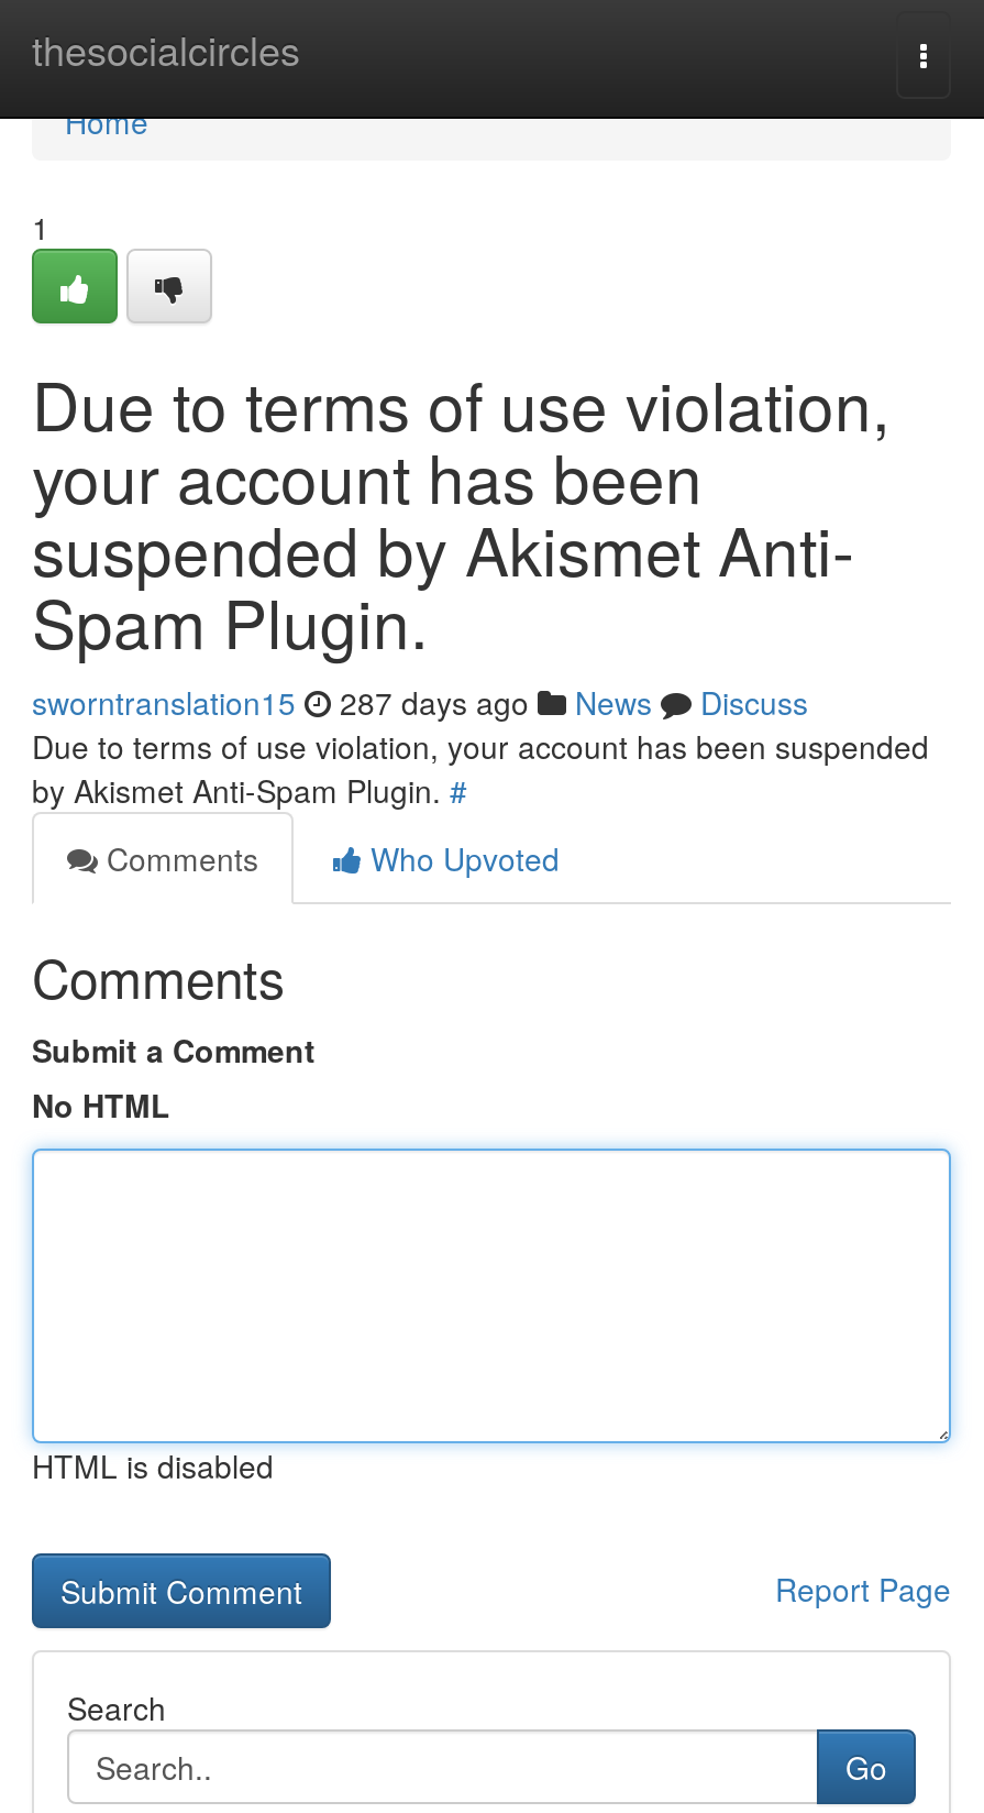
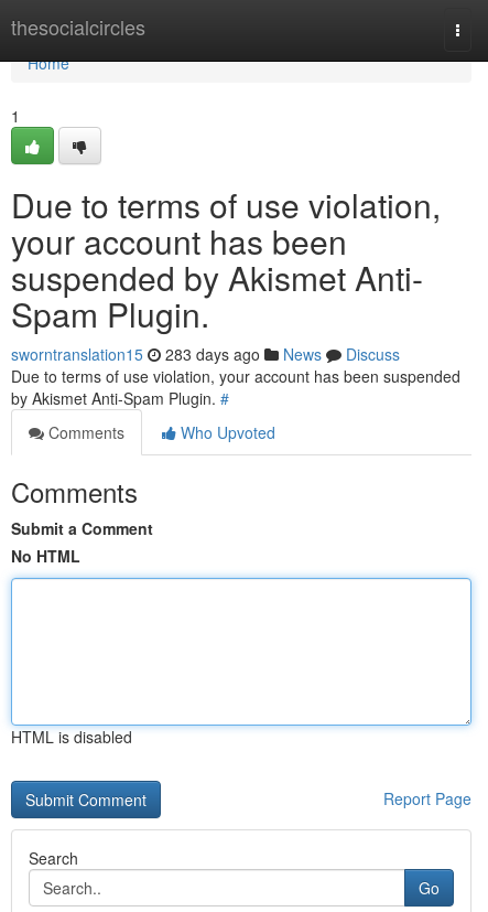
- sworntranslation15 287 days ago News Discuss
+ sworntranslation15 283 days ago News Discuss
